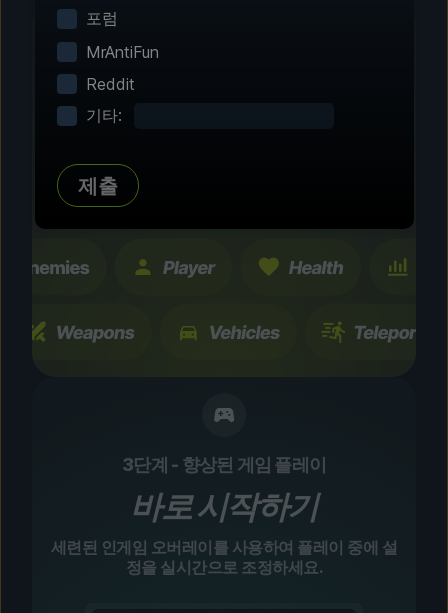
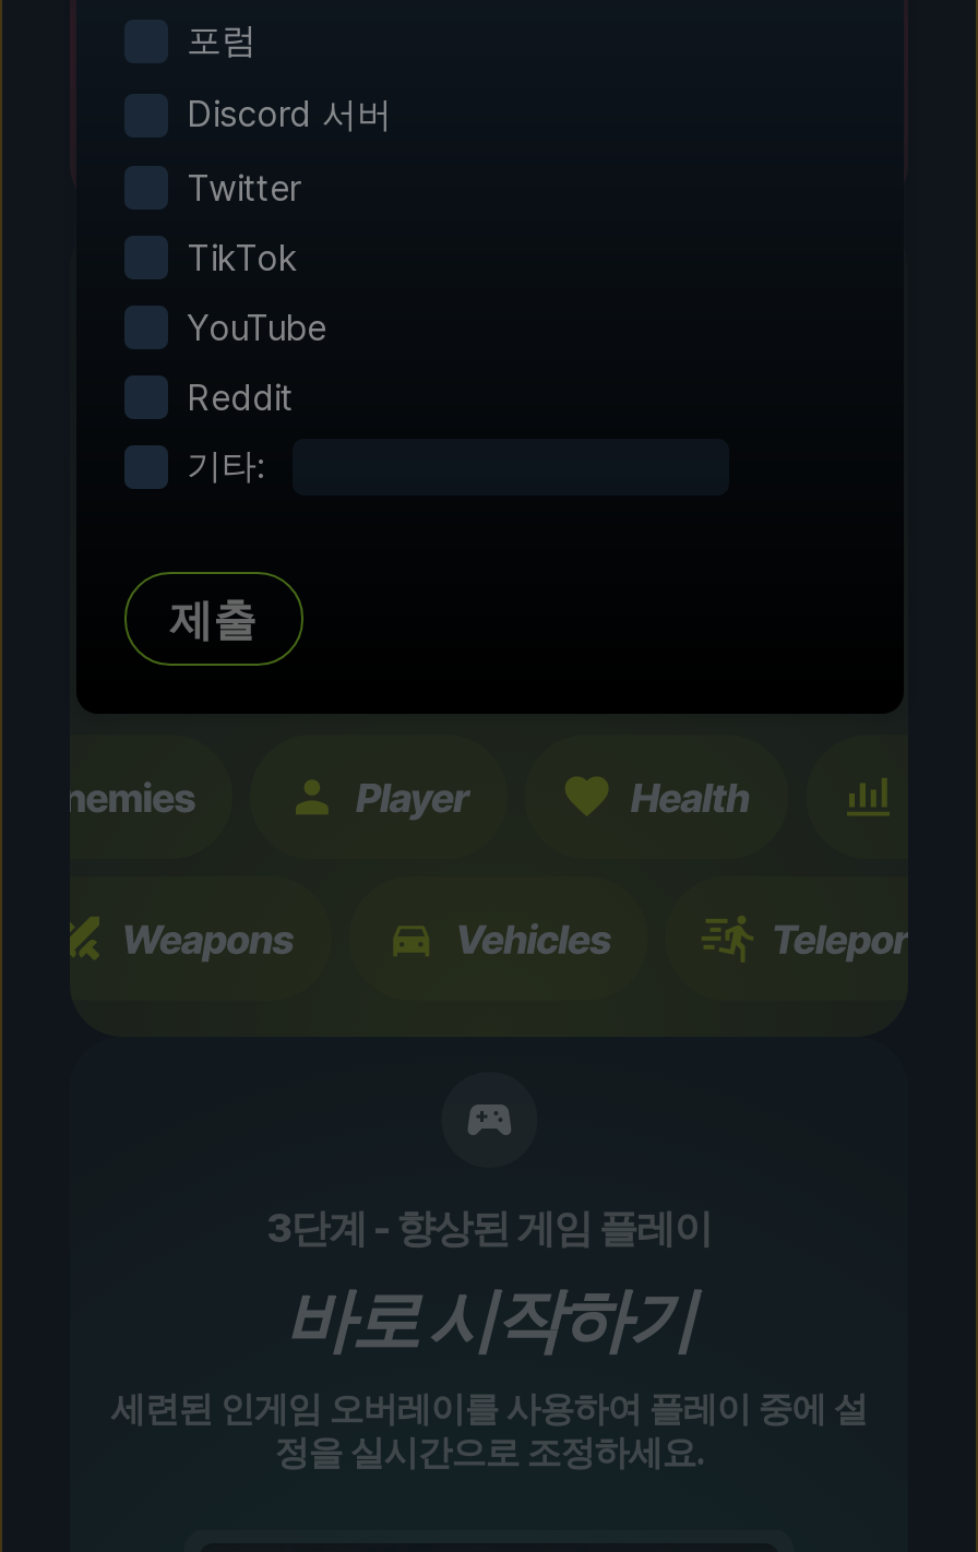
- MrAntiFun
+ Discord 서버
+ Twitter
+ TikTok
+ YouTube
